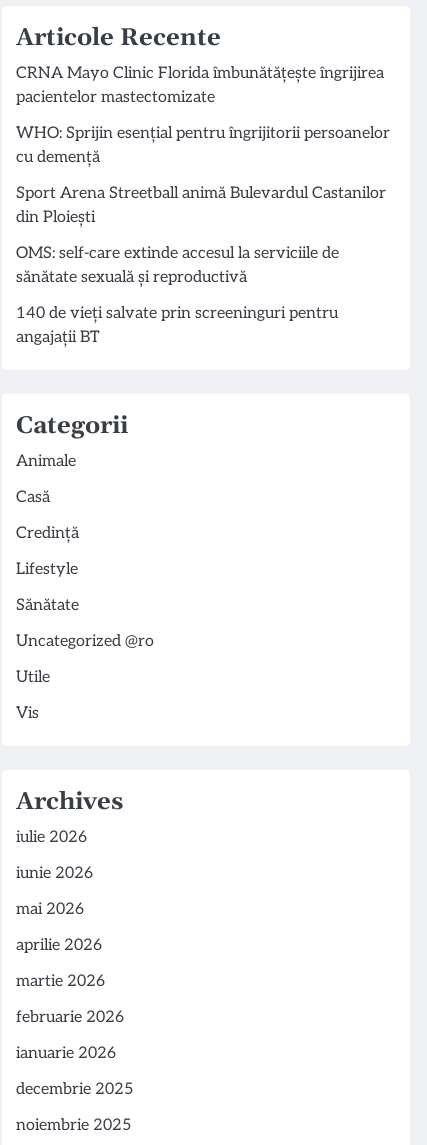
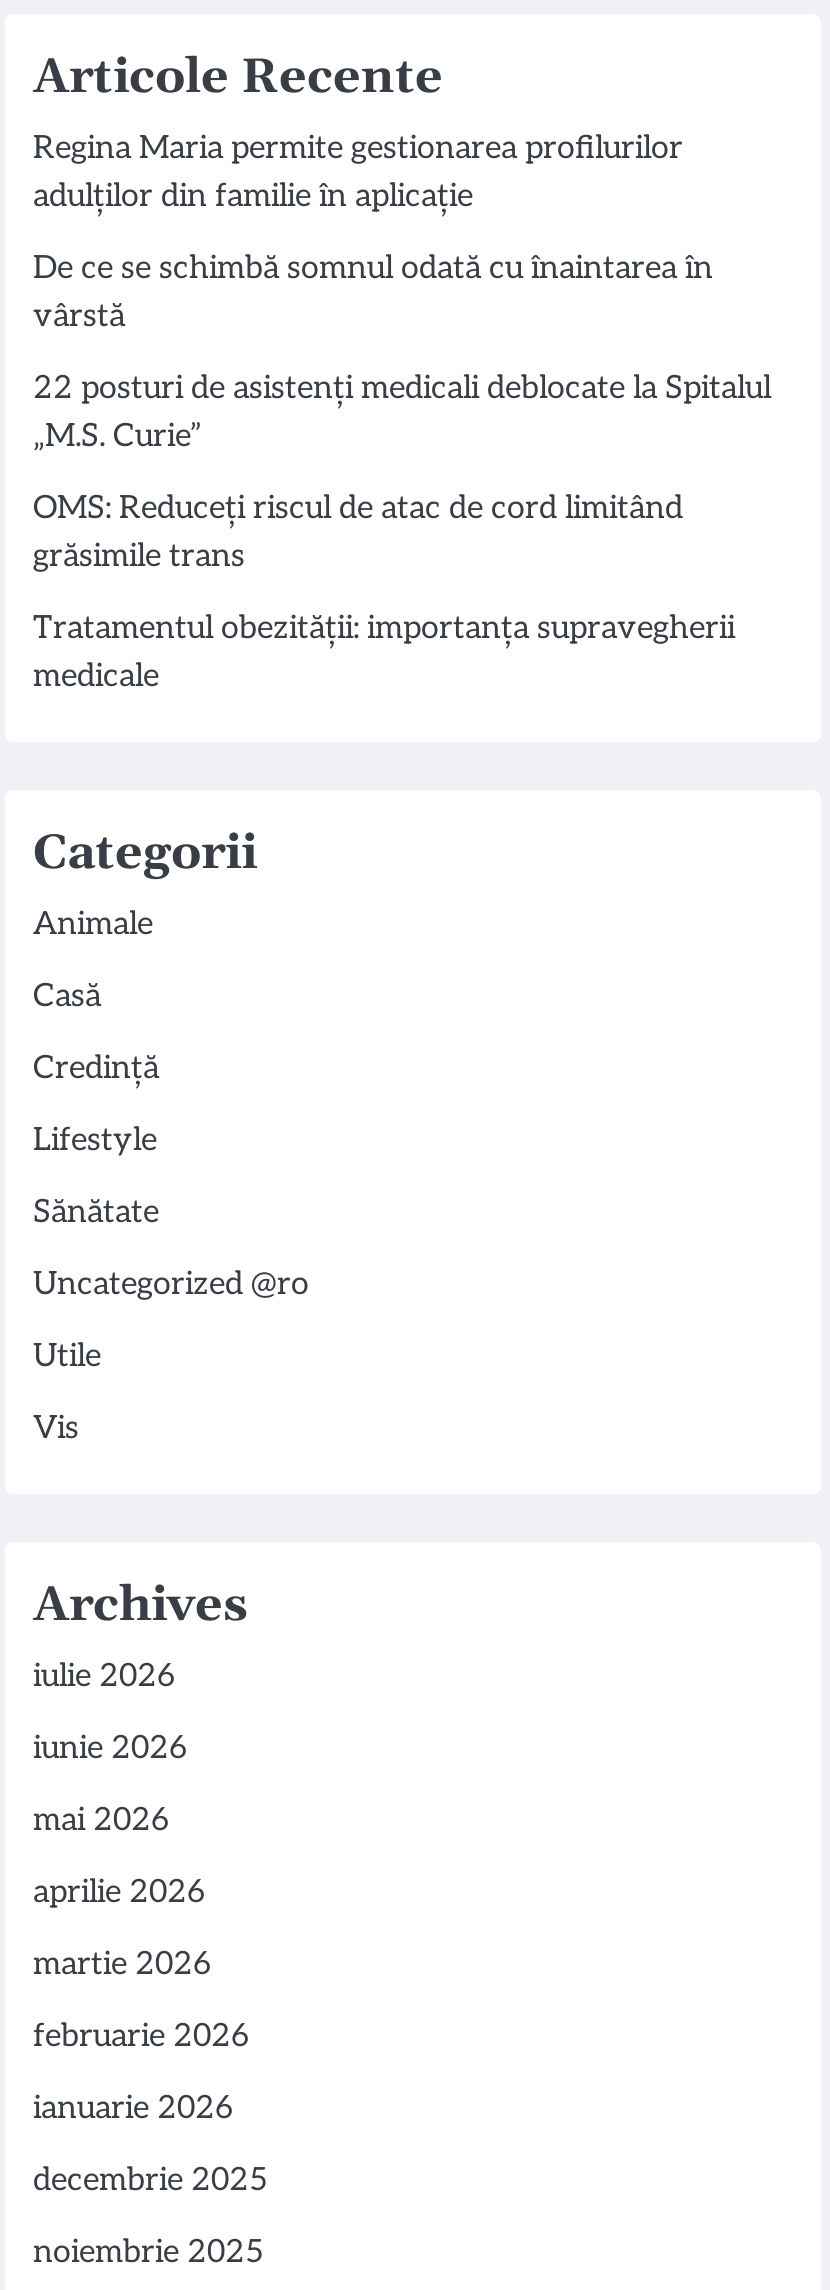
- CRNA Mayo Clinic Florida îmbunătățește îngrijirea
- pacientelor mastectomizate
+ Regina Maria permite gestionarea profilurilor
+ adulților din familie în aplicație

- WHO: Sprijin esențial pentru îngrijitorii persoanelor
- cu demență
+ De ce se schimbă somnul odată cu înaintarea în
+ vârstă

- Sport Arena Streetball animă Bulevardul Castanilor
- din Ploiești
+ 22 posturi de asistenți medicali deblocate la Spitalul
+ „M.S. Curie”

- OMS: self-care extinde accesul la serviciile de
- sănătate sexuală și reproductivă
+ OMS: Reduceți riscul de atac de cord limitând
+ grăsimile trans

- 140 de vieți salvate prin screeninguri pentru
- angajații BT
+ Tratamentul obezității: importanța supravegherii
+ medicale
